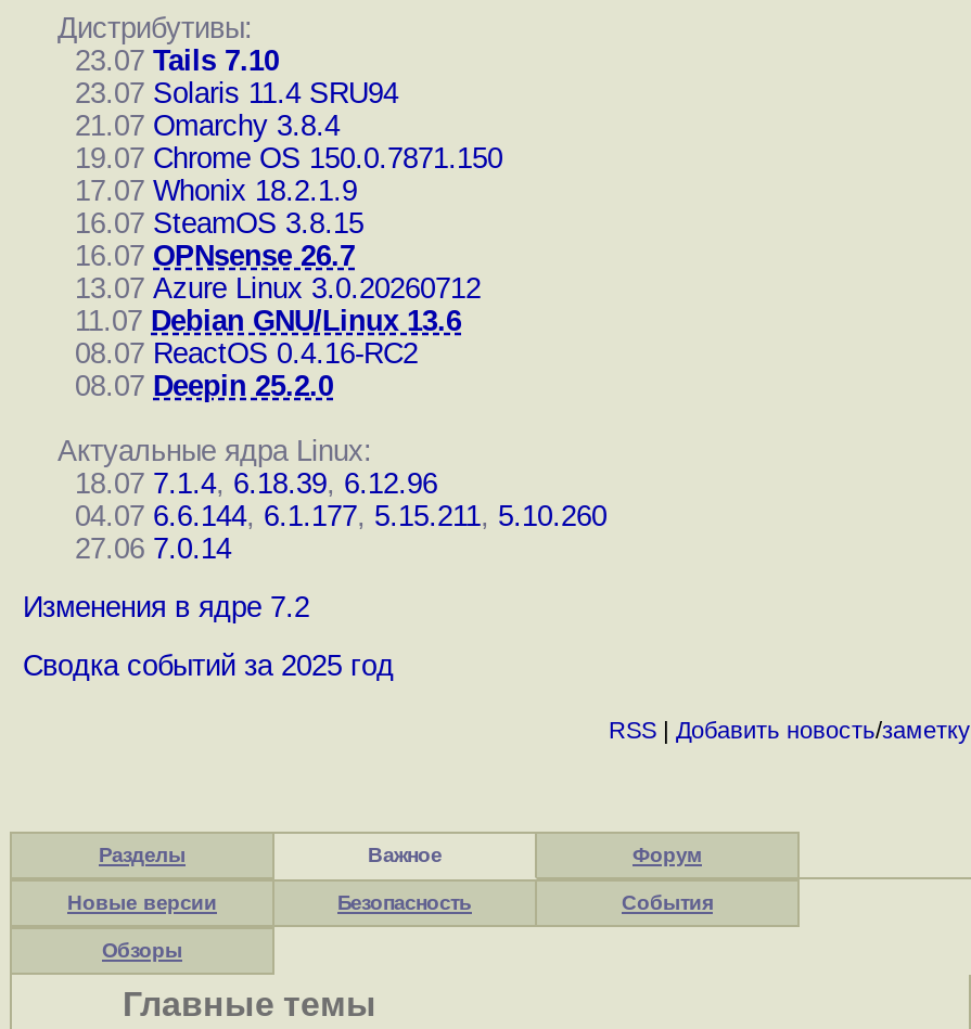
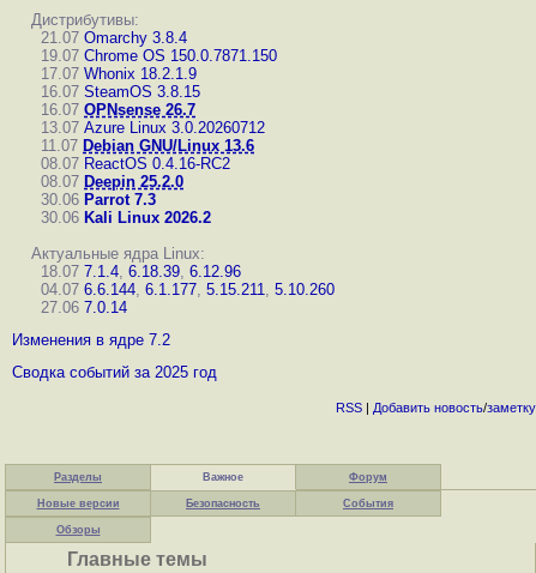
- 23.07 Tails 7.10
- 23.07 Solaris 11.4 SRU94

moved up: 21.07 Omarchy 3.8.4 | 19.07 Chrome OS 150.0.7871.150 | 17.07 Whonix 18.2.1.9 | ... | 08.07 ReactOS 0.4.16-RC2 | 08.07 Deepin 25.2.0

+ 30.06 Parrot 7.3
+ 30.06 Kali Linux 2026.2
